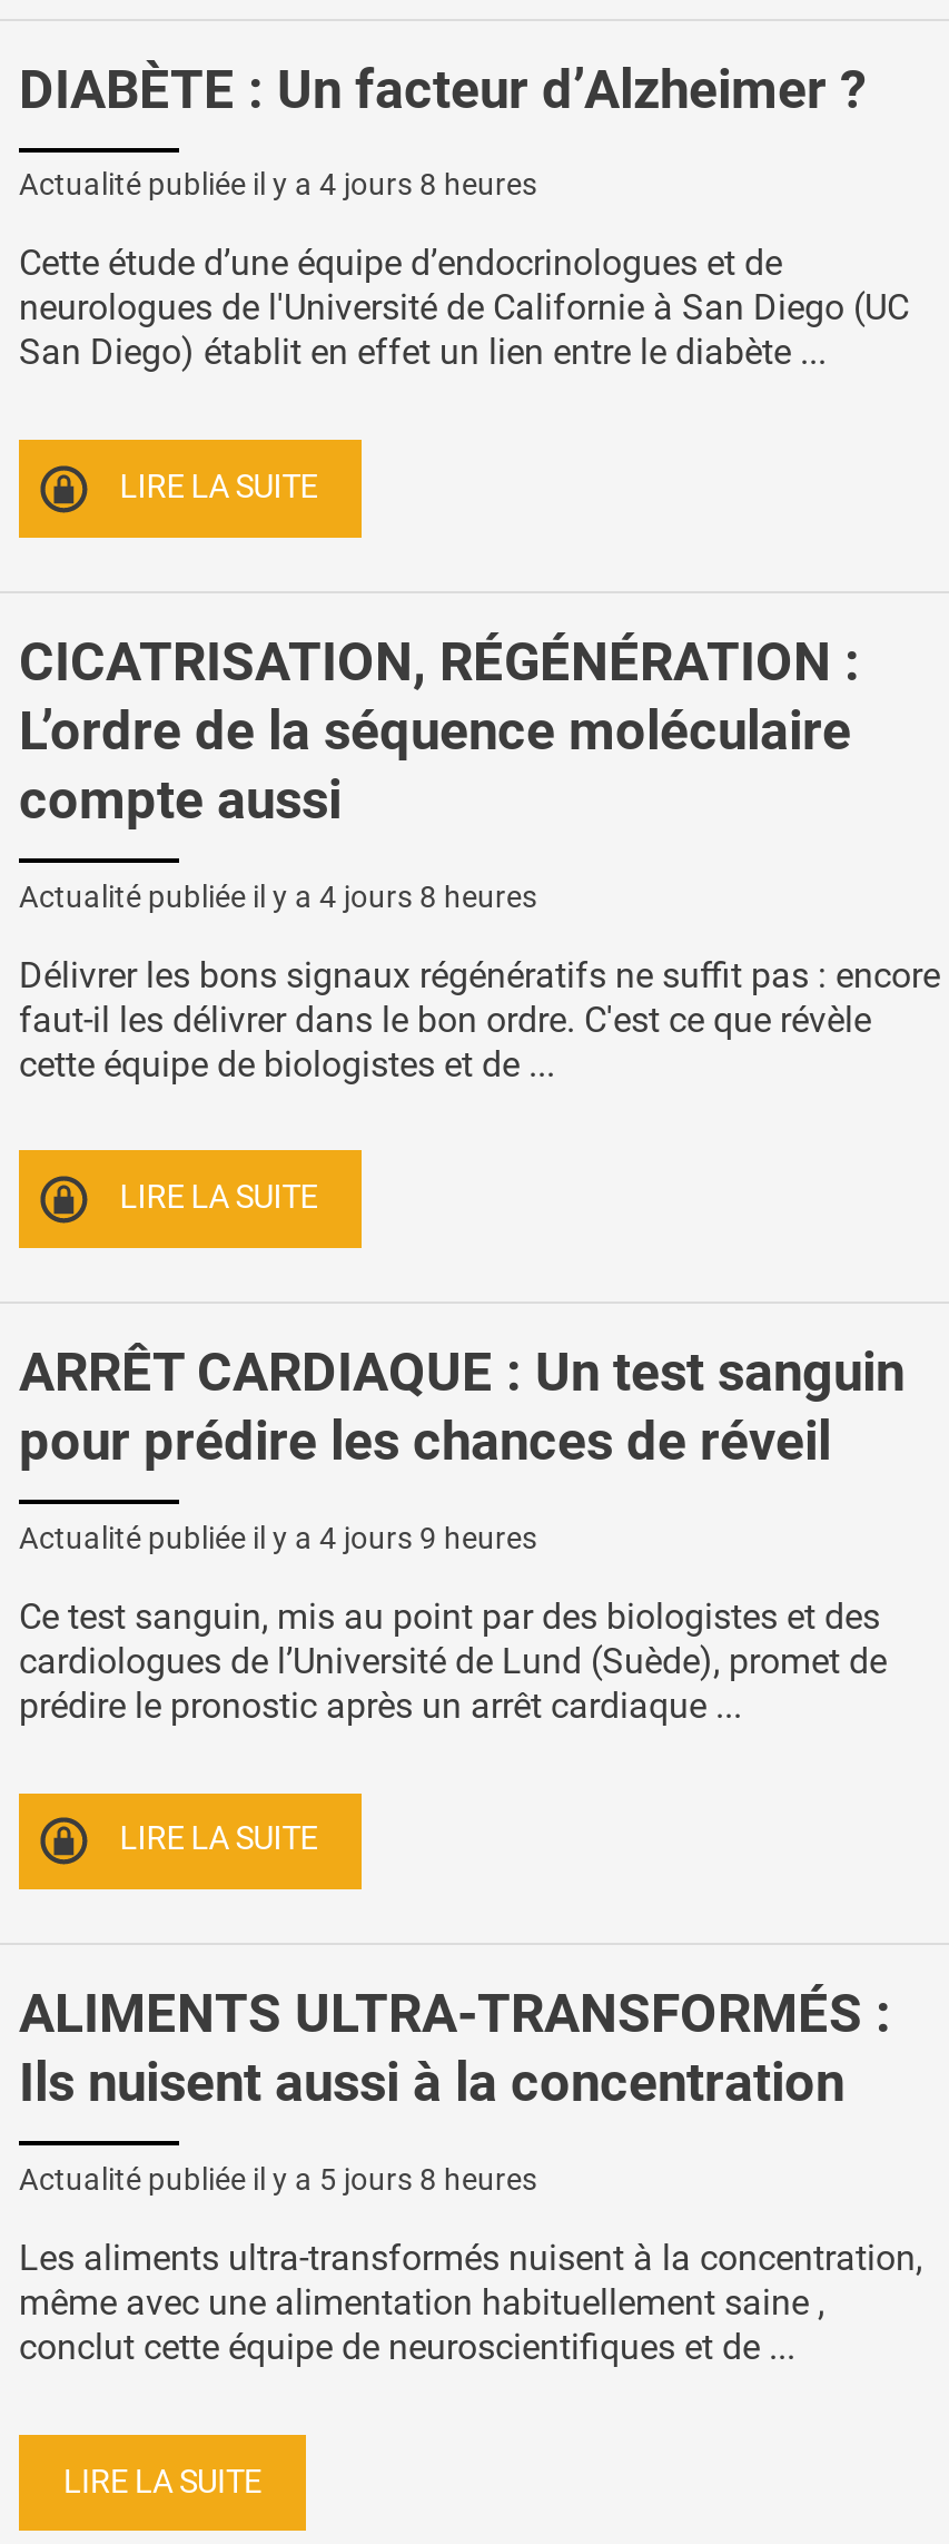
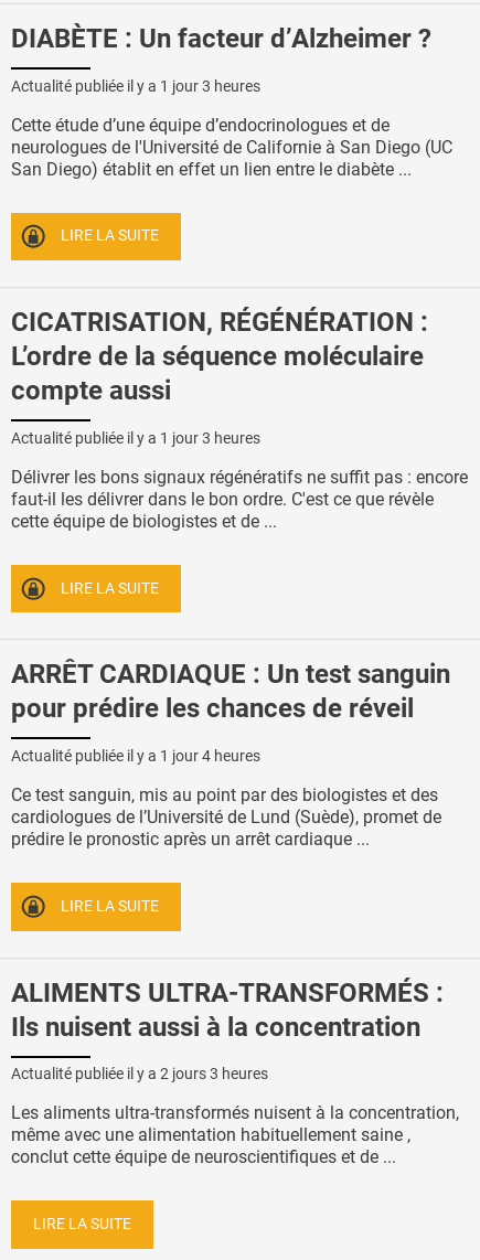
- Actualité publiée il y a 4 jours 8 heures
+ Actualité publiée il y a 1 jour 3 heures

- Actualité publiée il y a 4 jours 8 heures
+ Actualité publiée il y a 1 jour 3 heures

- Actualité publiée il y a 4 jours 9 heures
+ Actualité publiée il y a 1 jour 4 heures

- Actualité publiée il y a 5 jours 8 heures
+ Actualité publiée il y a 2 jours 3 heures
